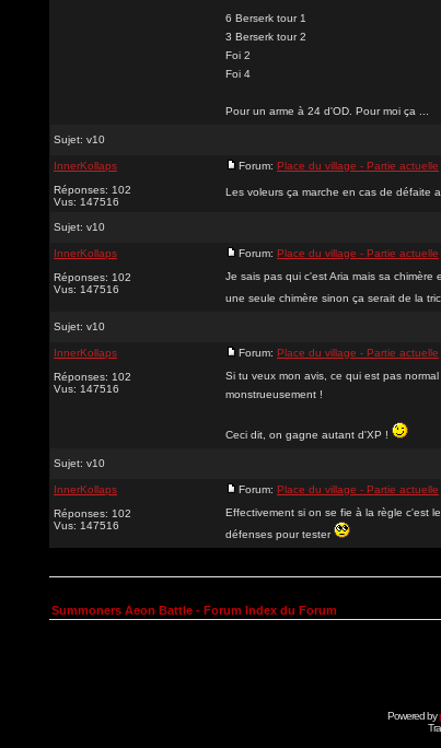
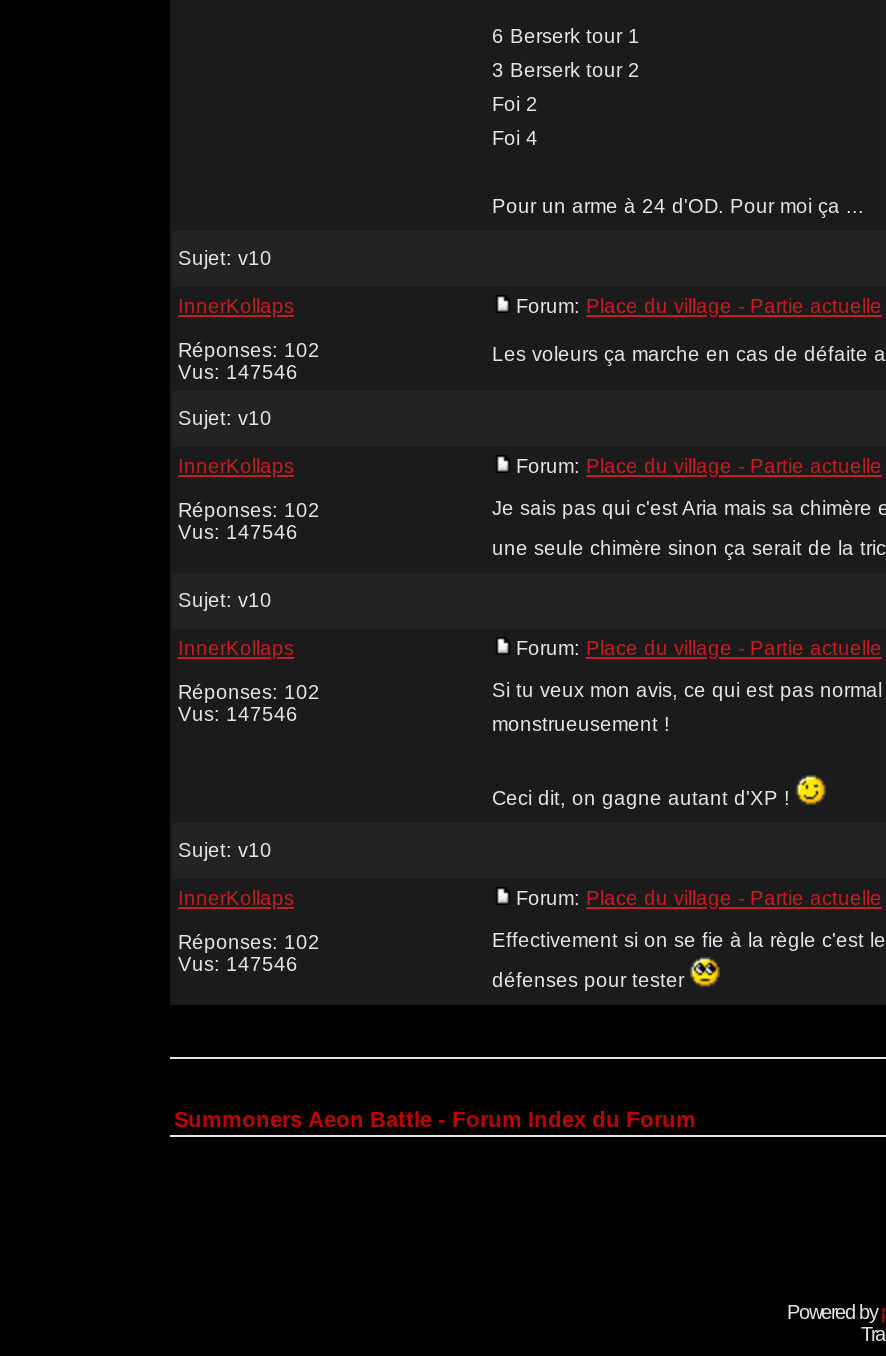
- Vus: 147516
+ Vus: 147546

- Vus: 147516
+ Vus: 147546

- Vus: 147516
+ Vus: 147546

- Vus: 147516
+ Vus: 147546
